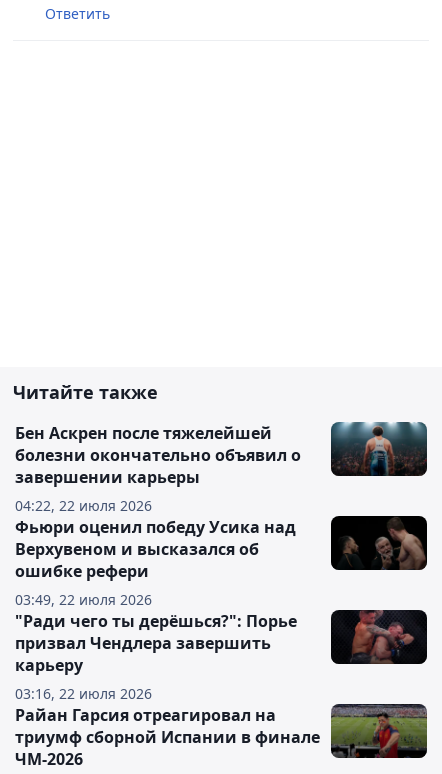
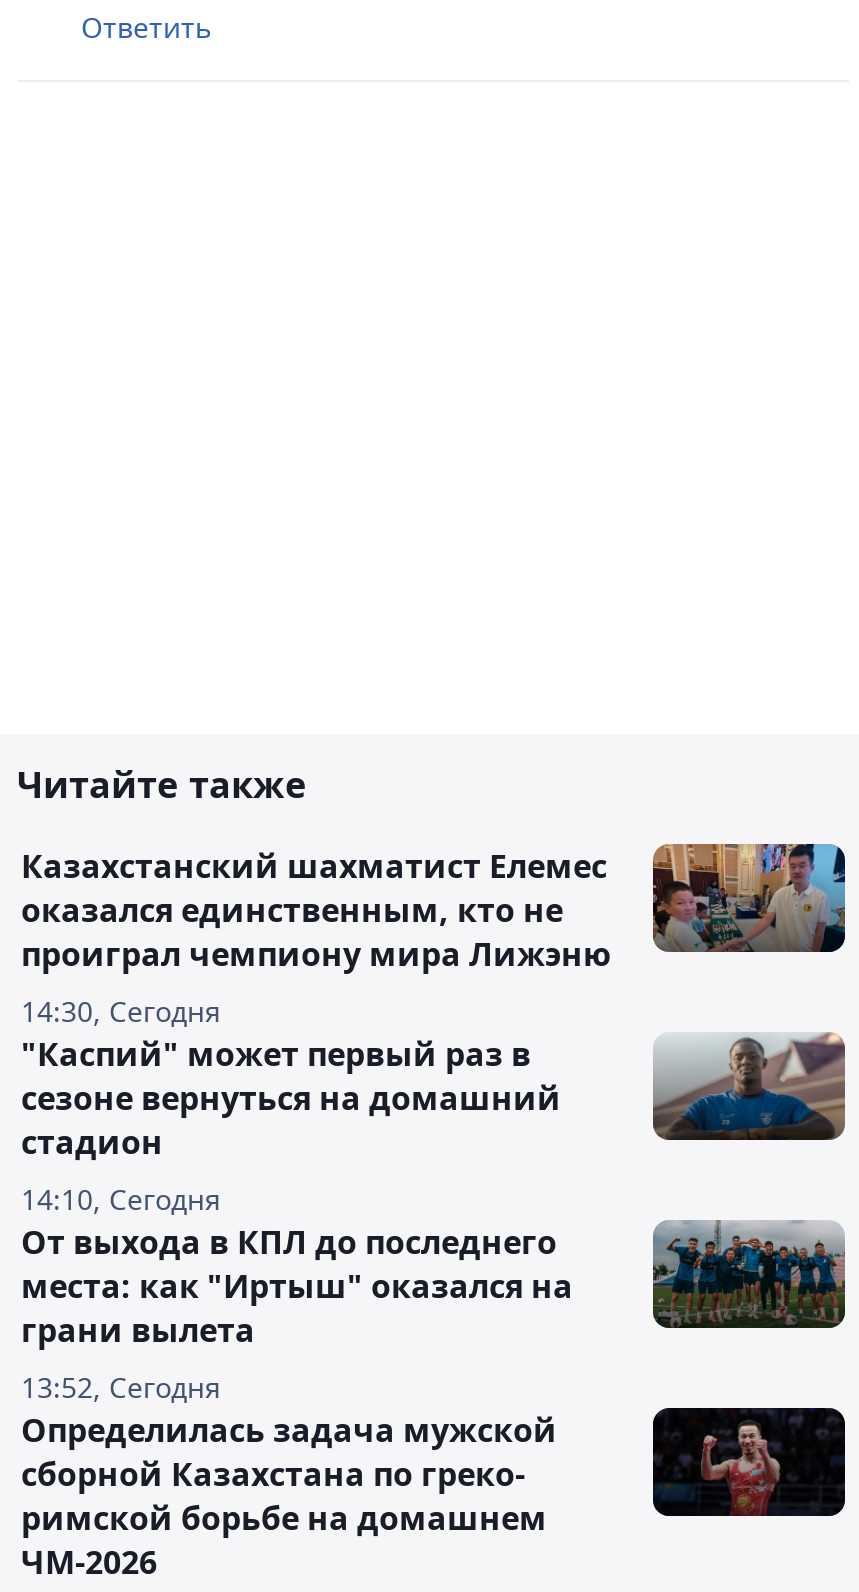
- [image]
- Бен Аскрен после тяжелейшей
- болезни окончательно объявил о
- завершении карьеры
+ [image]
+ Казахстанский шахматист Елемес
+ оказался единственным, кто не
+ проиграл чемпиону мира Лижэню

- 04:22, 22 июля 2026
+ 14:30, Сегодня

- Фьюри оценил победу Усика над
- Верхувеном и высказался об
- ошибке рефери
+ "Каспий" может первый раз в
+ сезоне вернуться на домашний
+ стадион

- [image]
+ [image]

- 03:49, 22 июля 2026
+ 14:10, Сегодня

- [image]
- "Ради чего ты дерёшься?": Порье
- призвал Чендлера завершить
- карьеру
+ [image]
+ От выхода в КПЛ до последнего
+ места: как "Иртыш" оказался на
+ грани вылета

- 03:16, 22 июля 2026
+ 13:52, Сегодня

- Райан Гарсия отреагировал на
- триумф сборной Испании в финале
+ Определилась задача мужской
+ сборной Казахстана по греко-
+ римской борьбе на домашнем

- [image]
+ [image]
